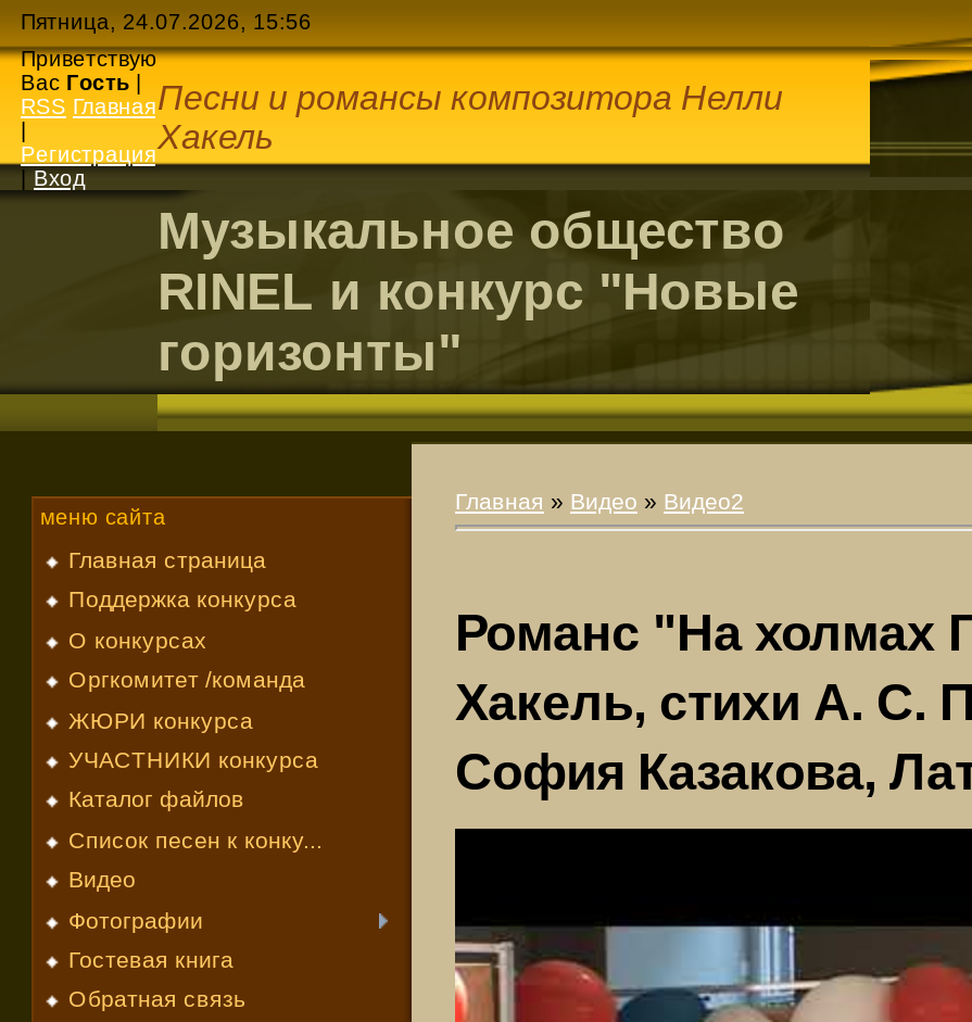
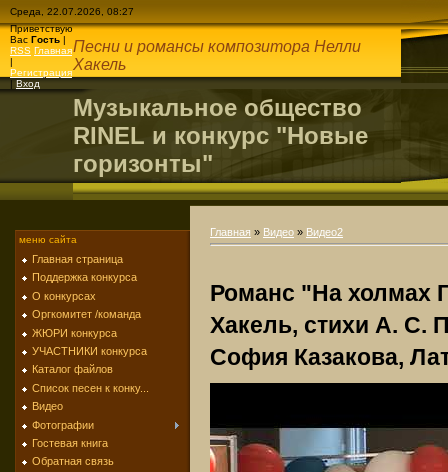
- Пятница, 24.07.2026, 15:56
+ Среда, 22.07.2026, 08:27
